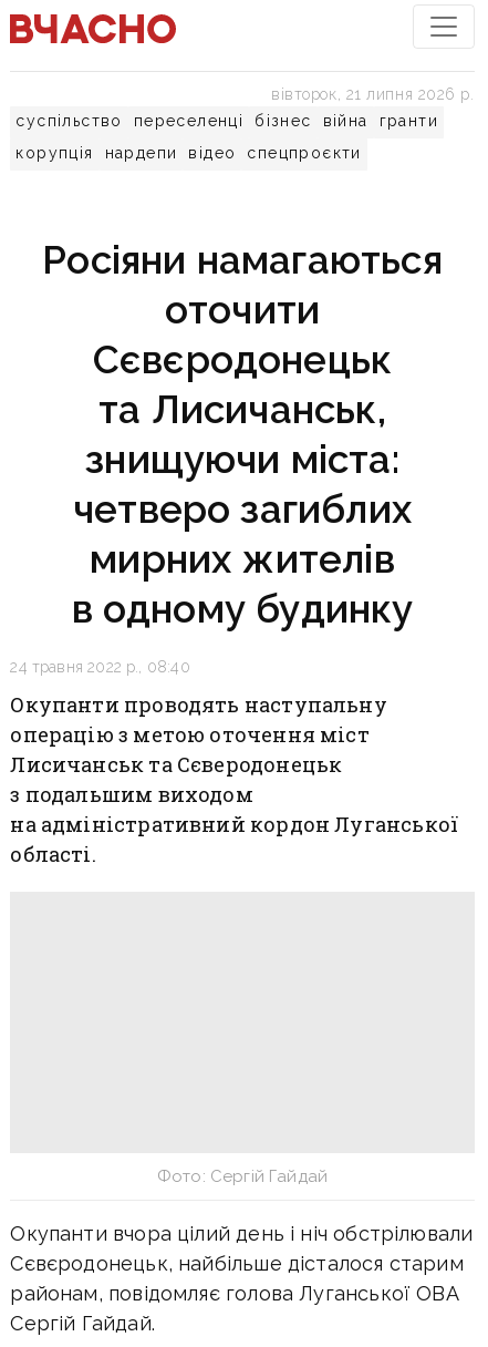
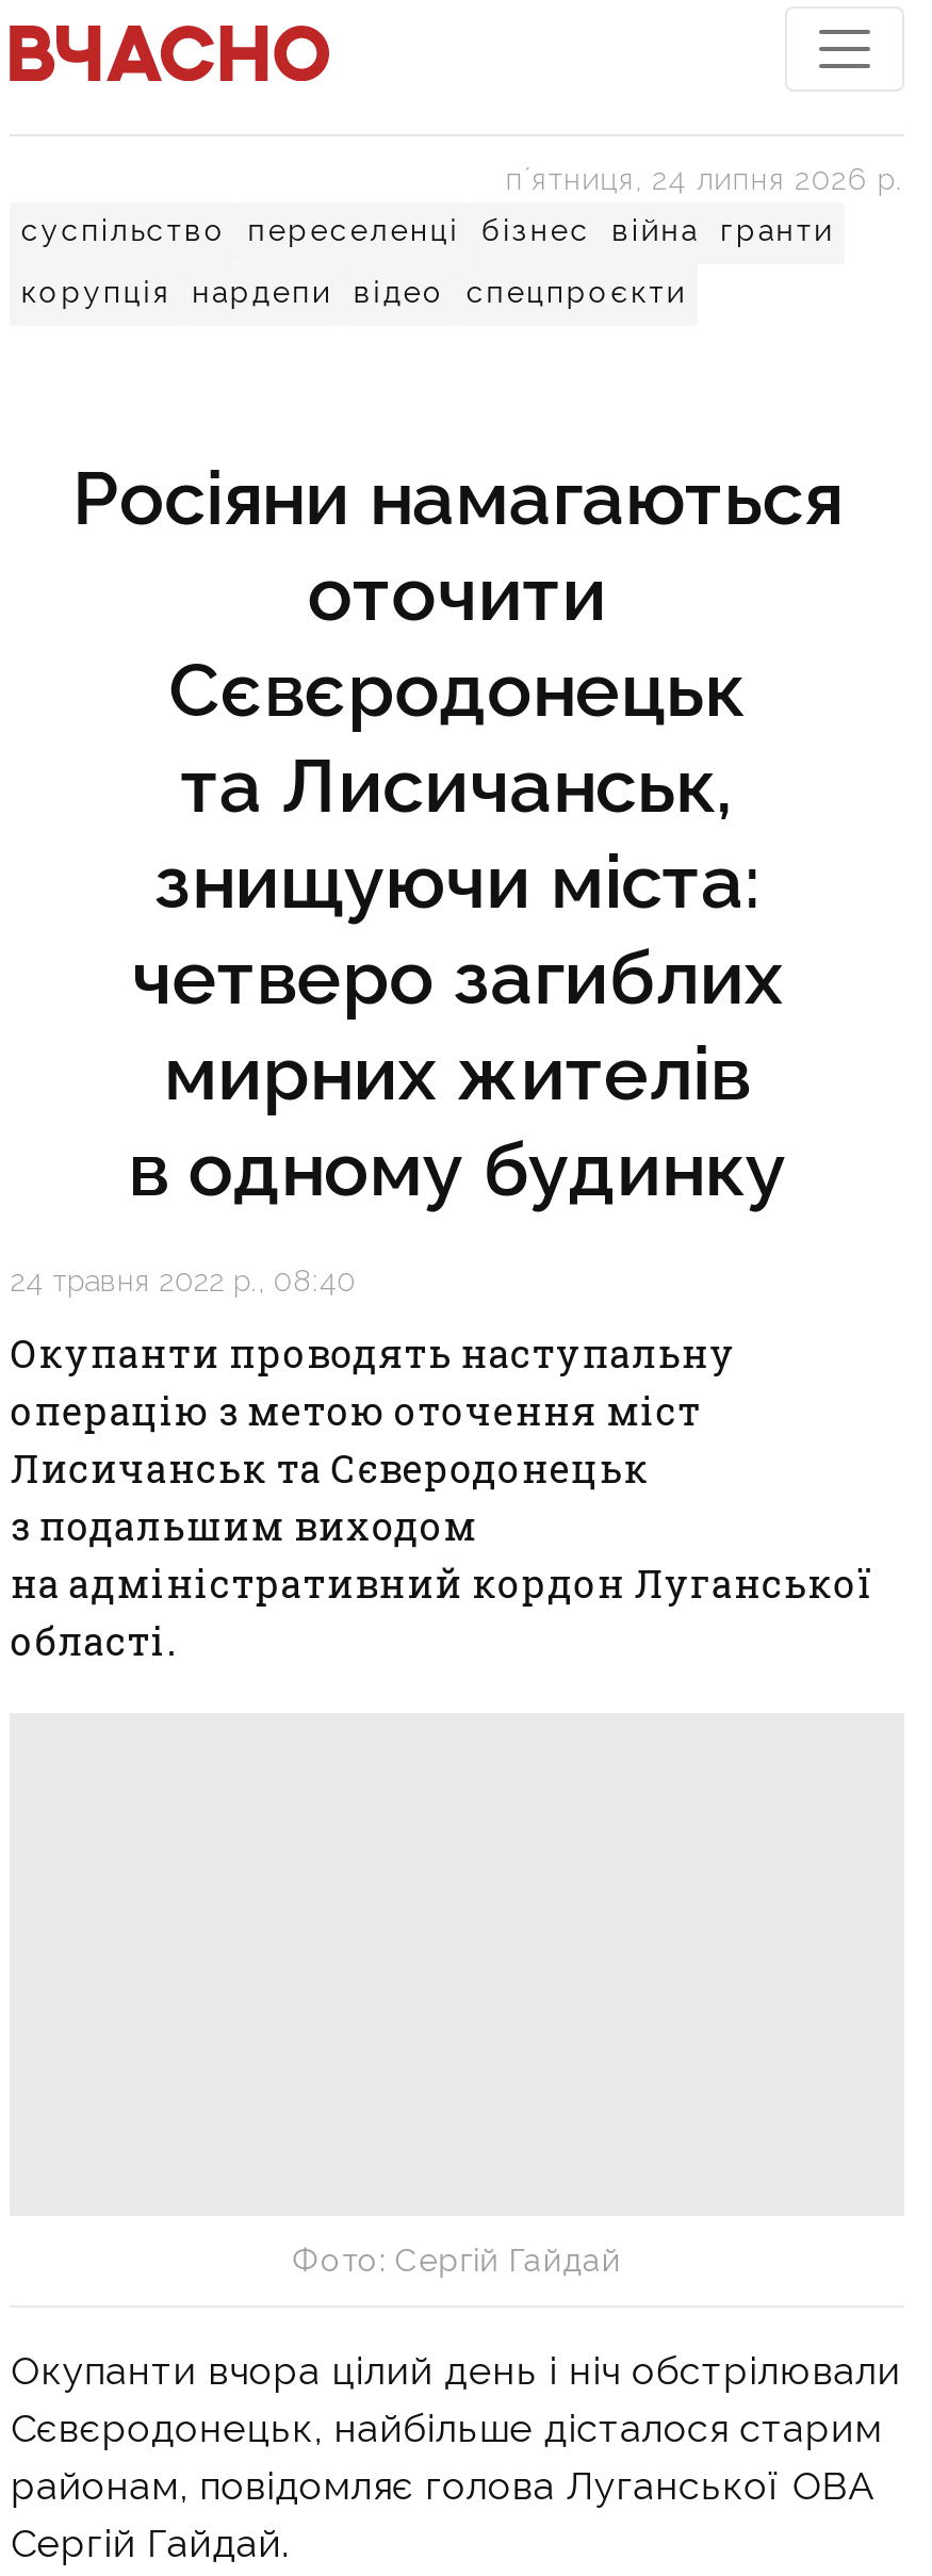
- вівторок, 21 липня 2026 р.
+ пʼятниця, 24 липня 2026 р.
